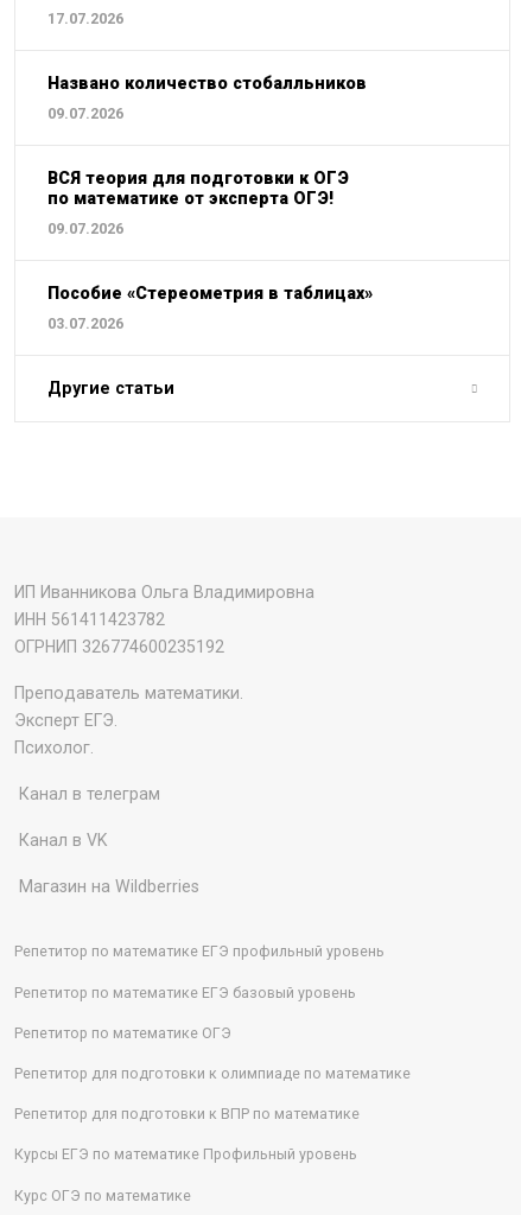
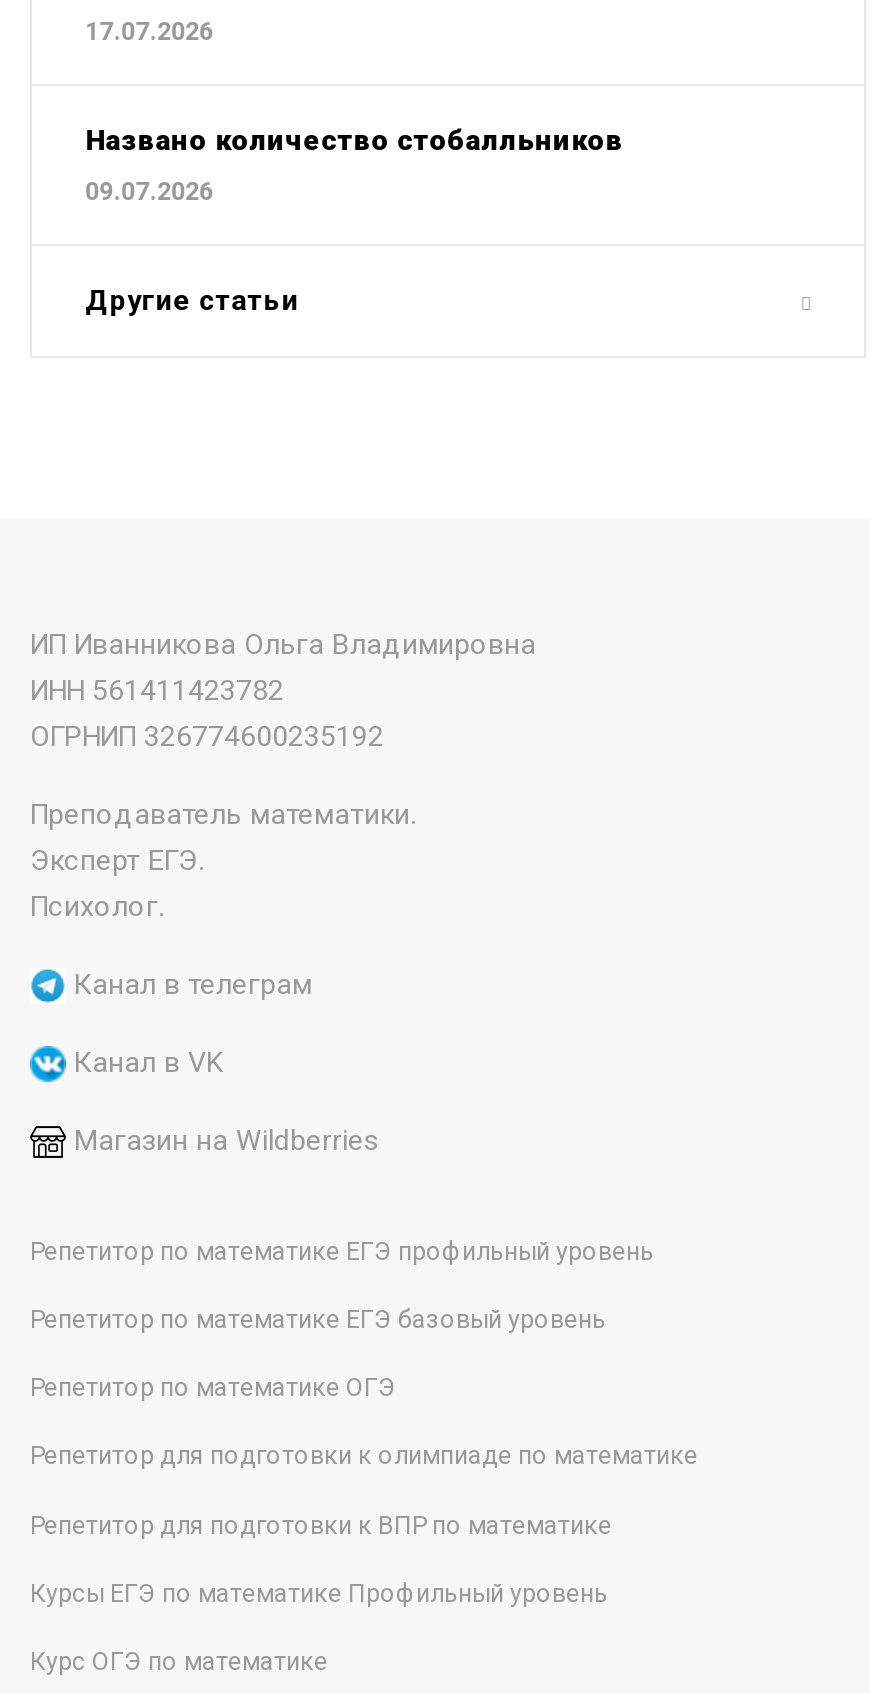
- ВСЯ теория для подготовки к ОГЭ
- по математике от эксперта ОГЭ!
- 09.07.2026
- Пособие «Стереометрия в таблицах»
- 03.07.2026
